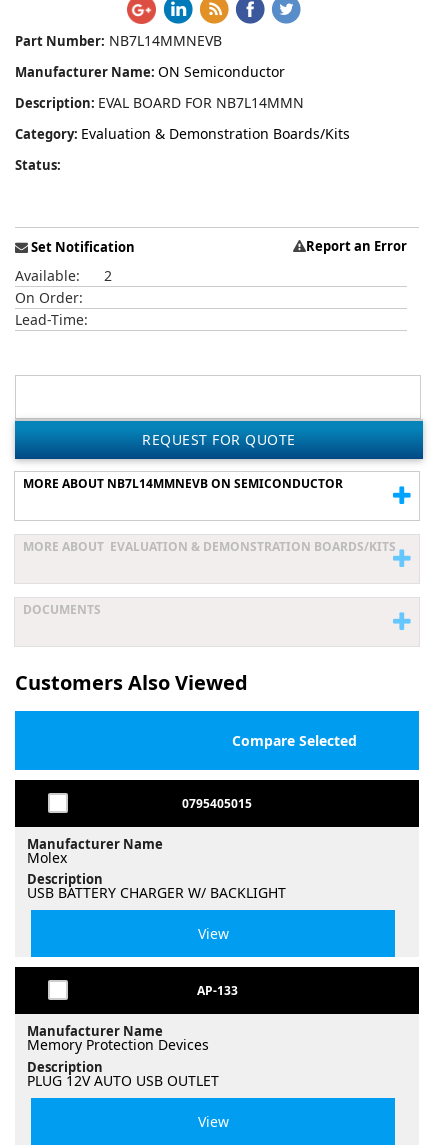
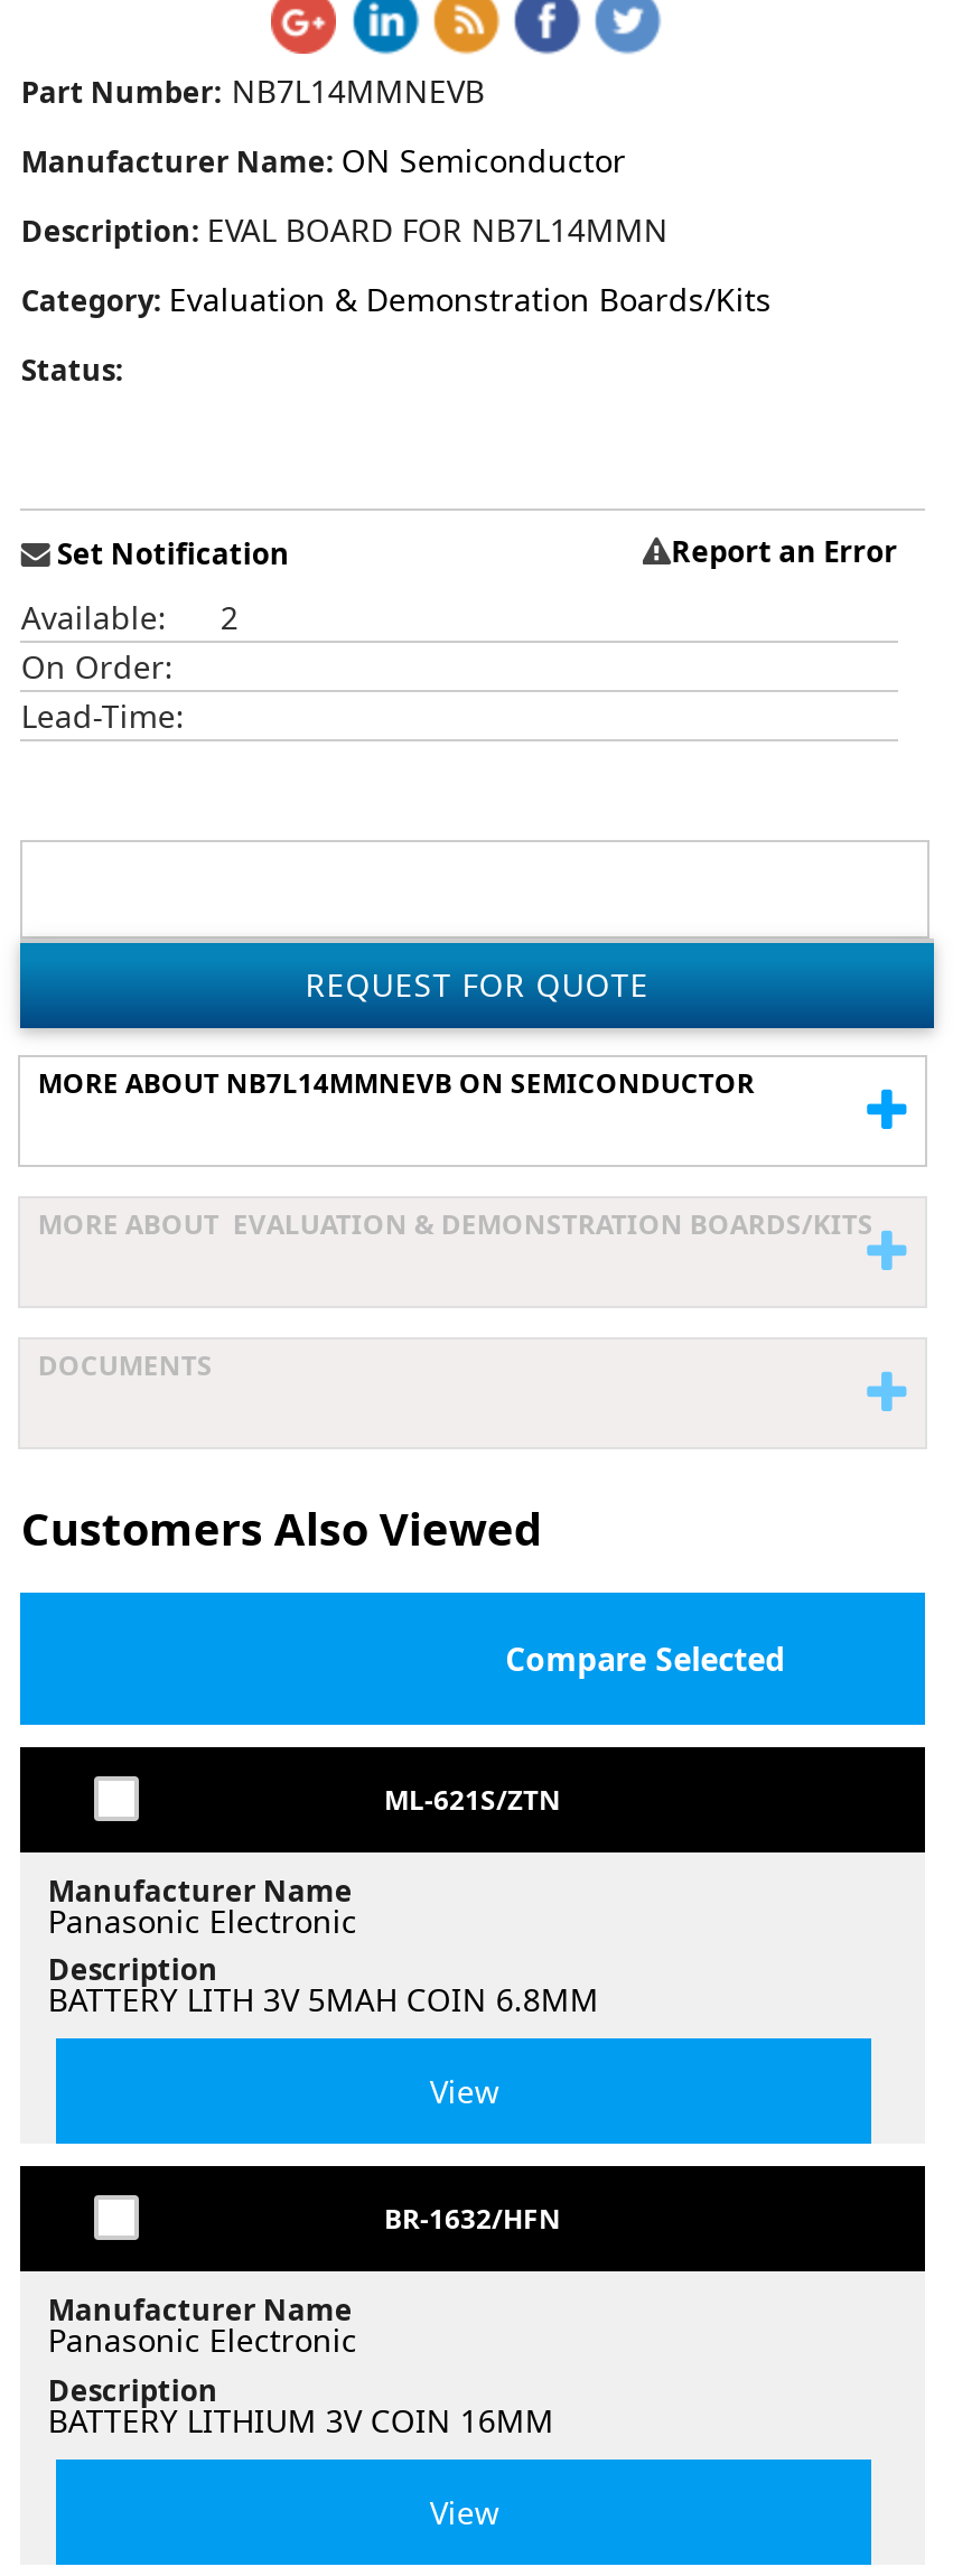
- 0795405015
+ ML-621S/ZTN

- Molex
+ Panasonic Electronic

- USB BATTERY CHARGER W/ BACKLIGHT
+ BATTERY LITH 3V 5MAH COIN 6.8MM

- AP-133
+ BR-1632/HFN

- Memory Protection Devices
+ Panasonic Electronic

- PLUG 12V AUTO USB OUTLET
+ BATTERY LITHIUM 3V COIN 16MM
